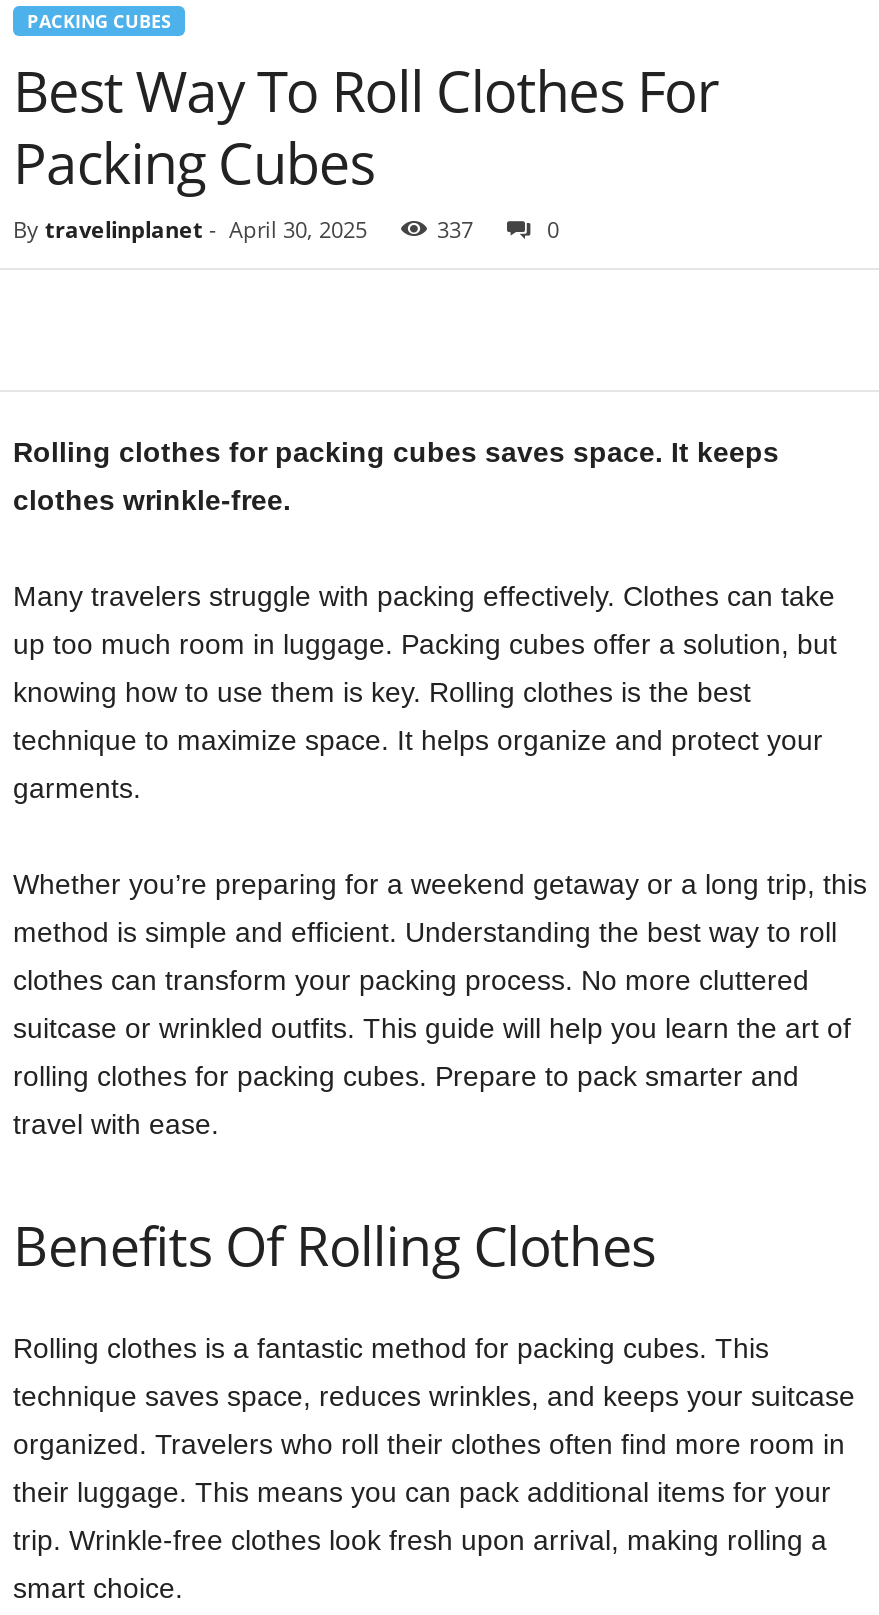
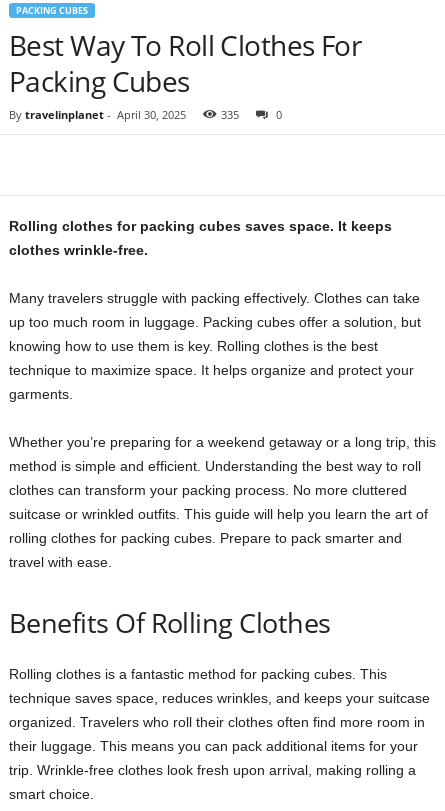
- 337
+ 335
